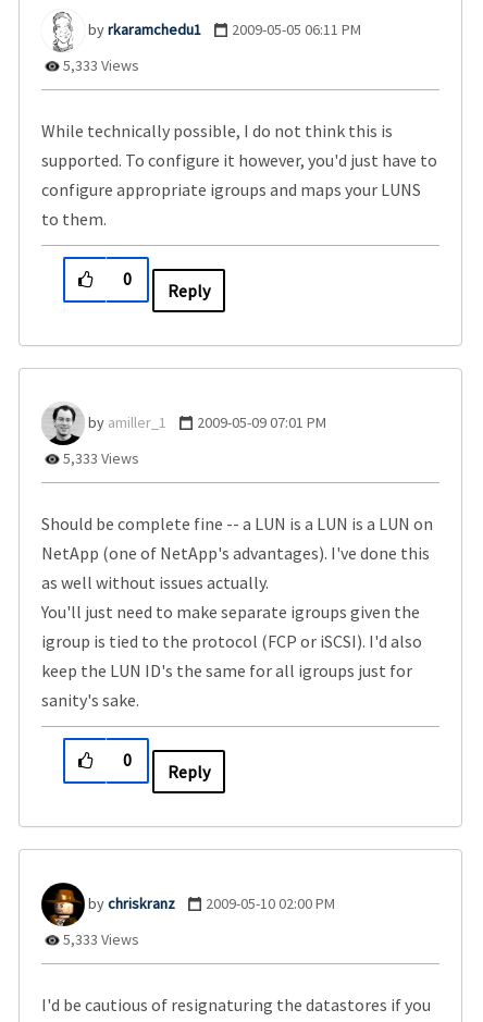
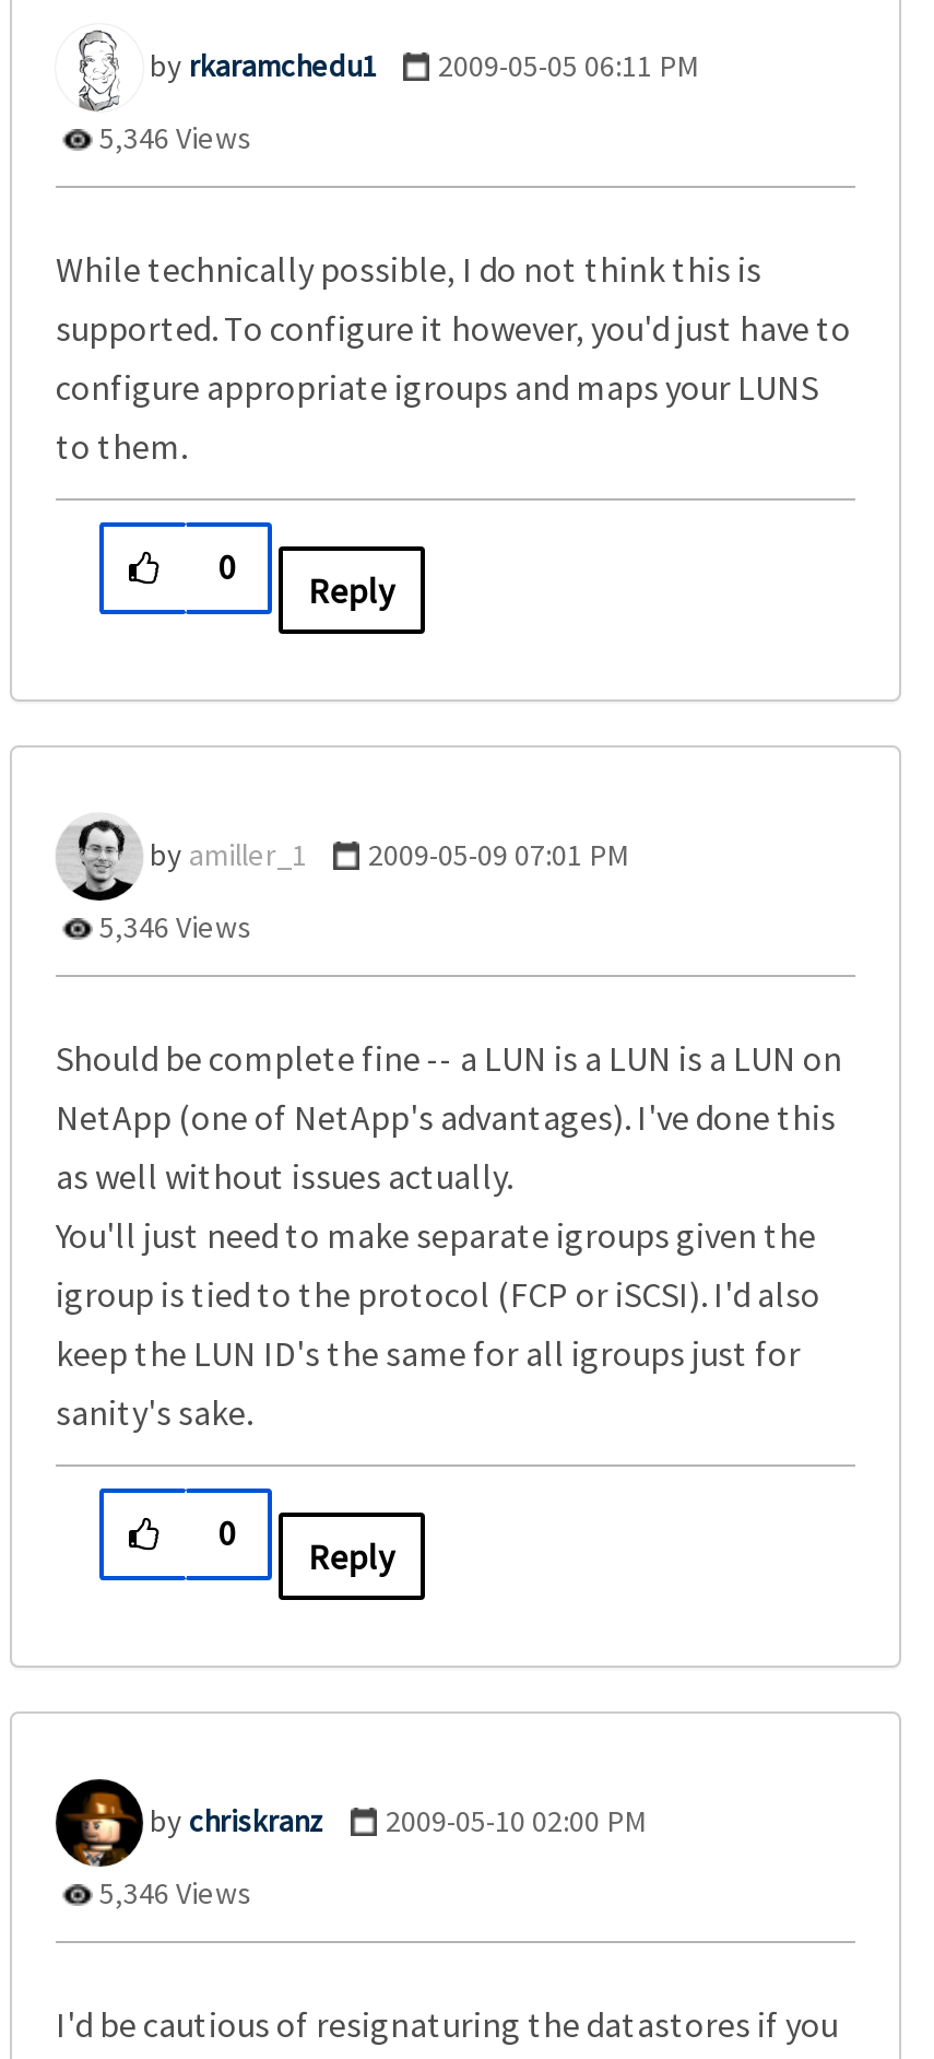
- 5,333 Views
+ 5,346 Views

- 5,333 Views
+ 5,346 Views

- 5,333 Views
+ 5,346 Views
